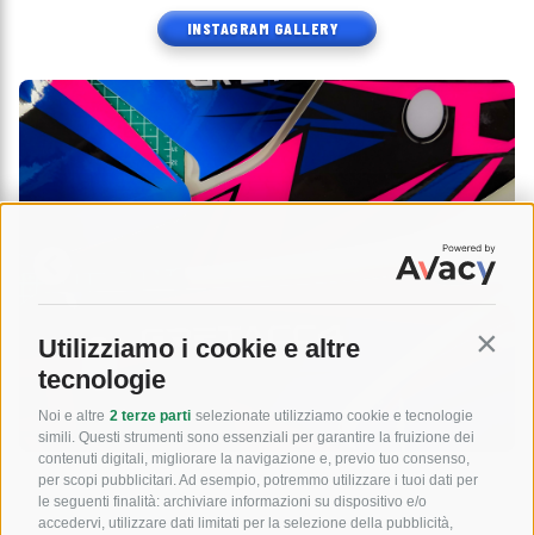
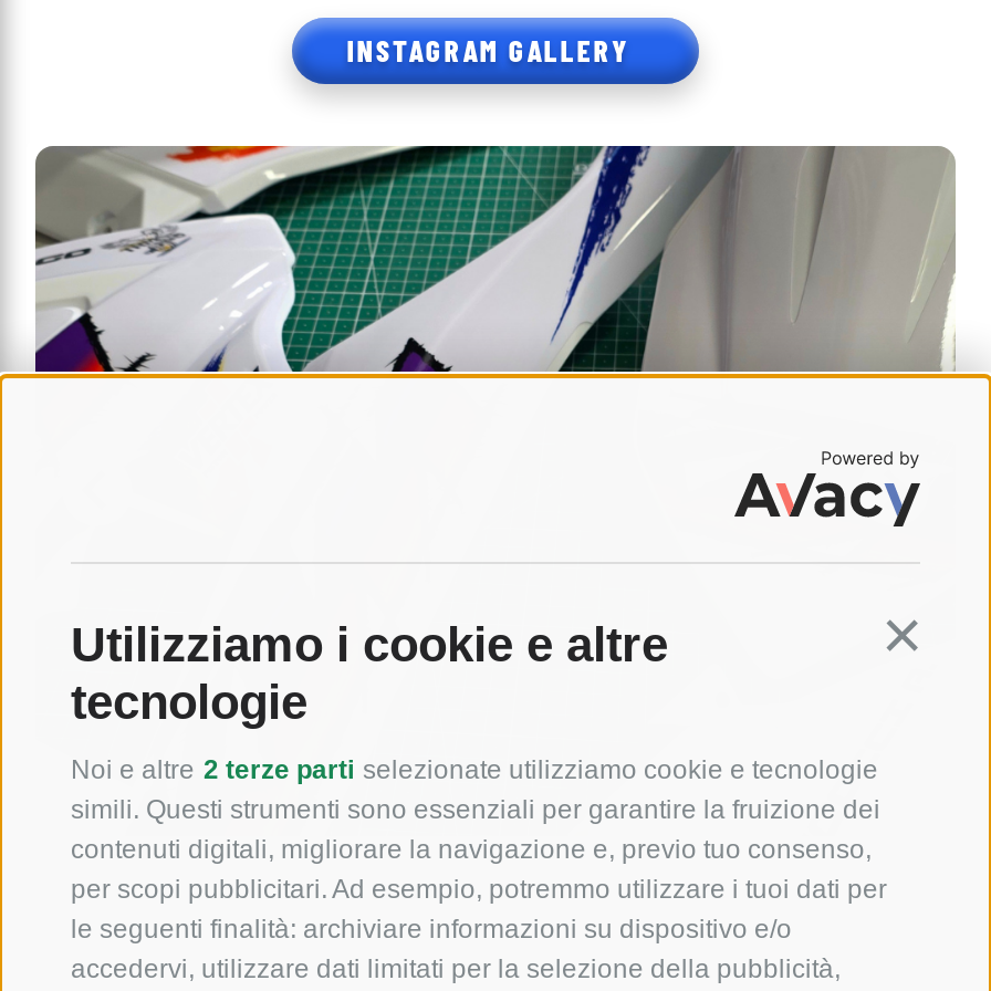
- [image]
+ [image]
